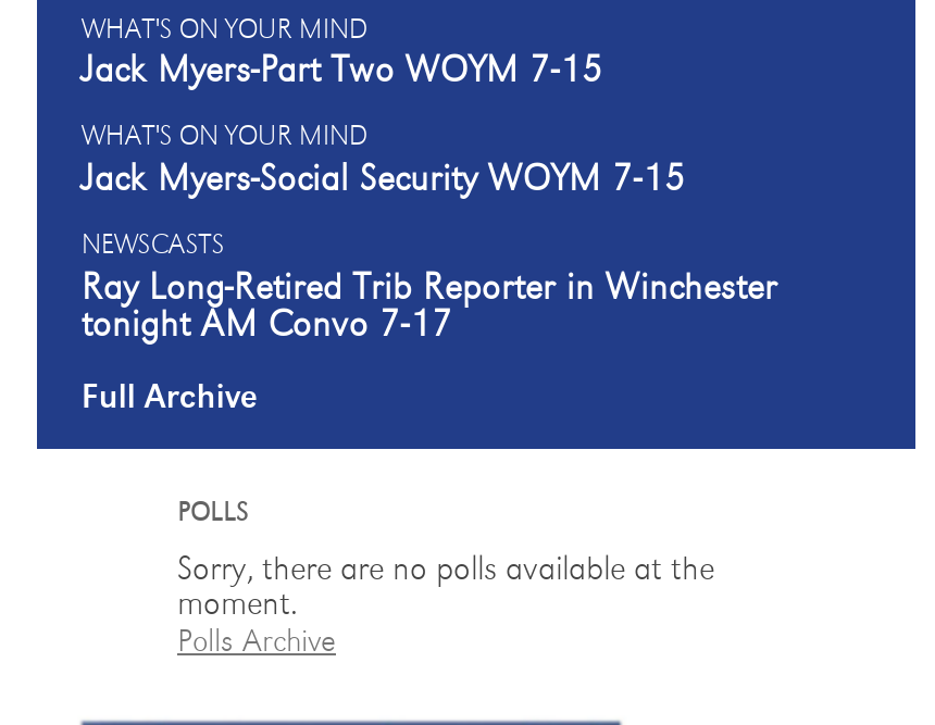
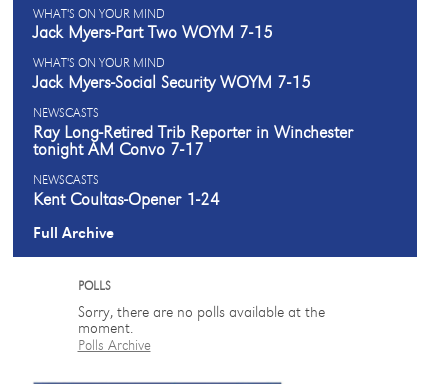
+ NEWSCASTS
+ Kent Coultas-Opener 1-24
